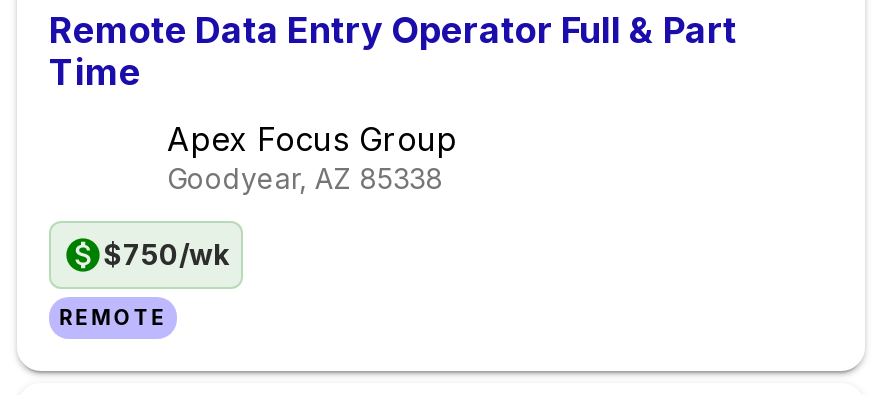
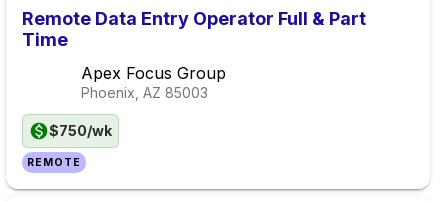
- Goodyear, AZ 85338
+ Phoenix, AZ 85003
